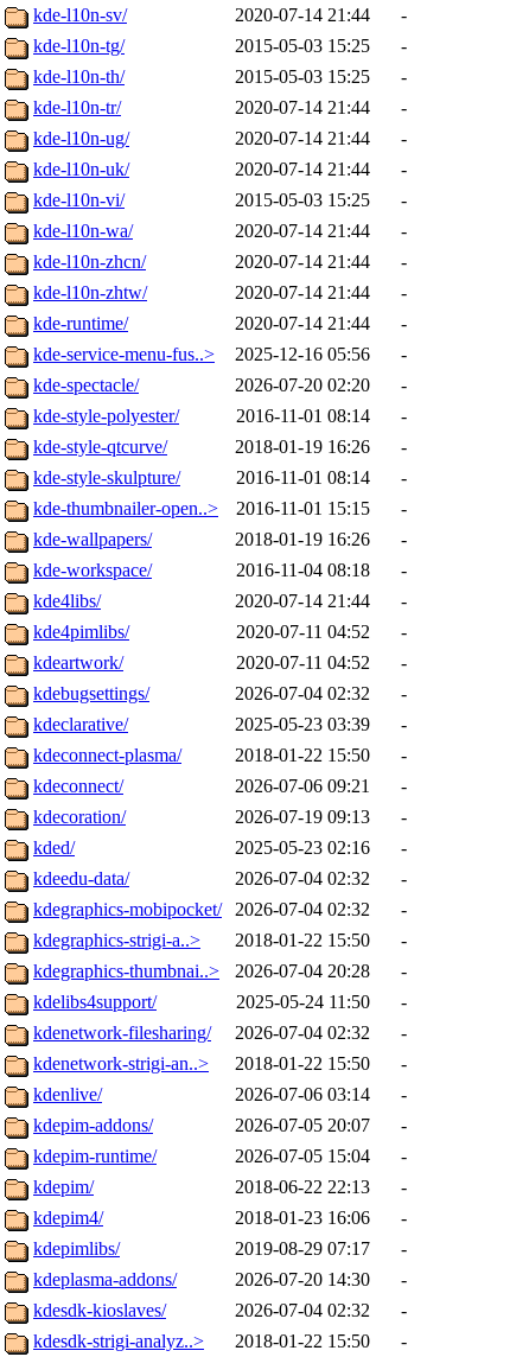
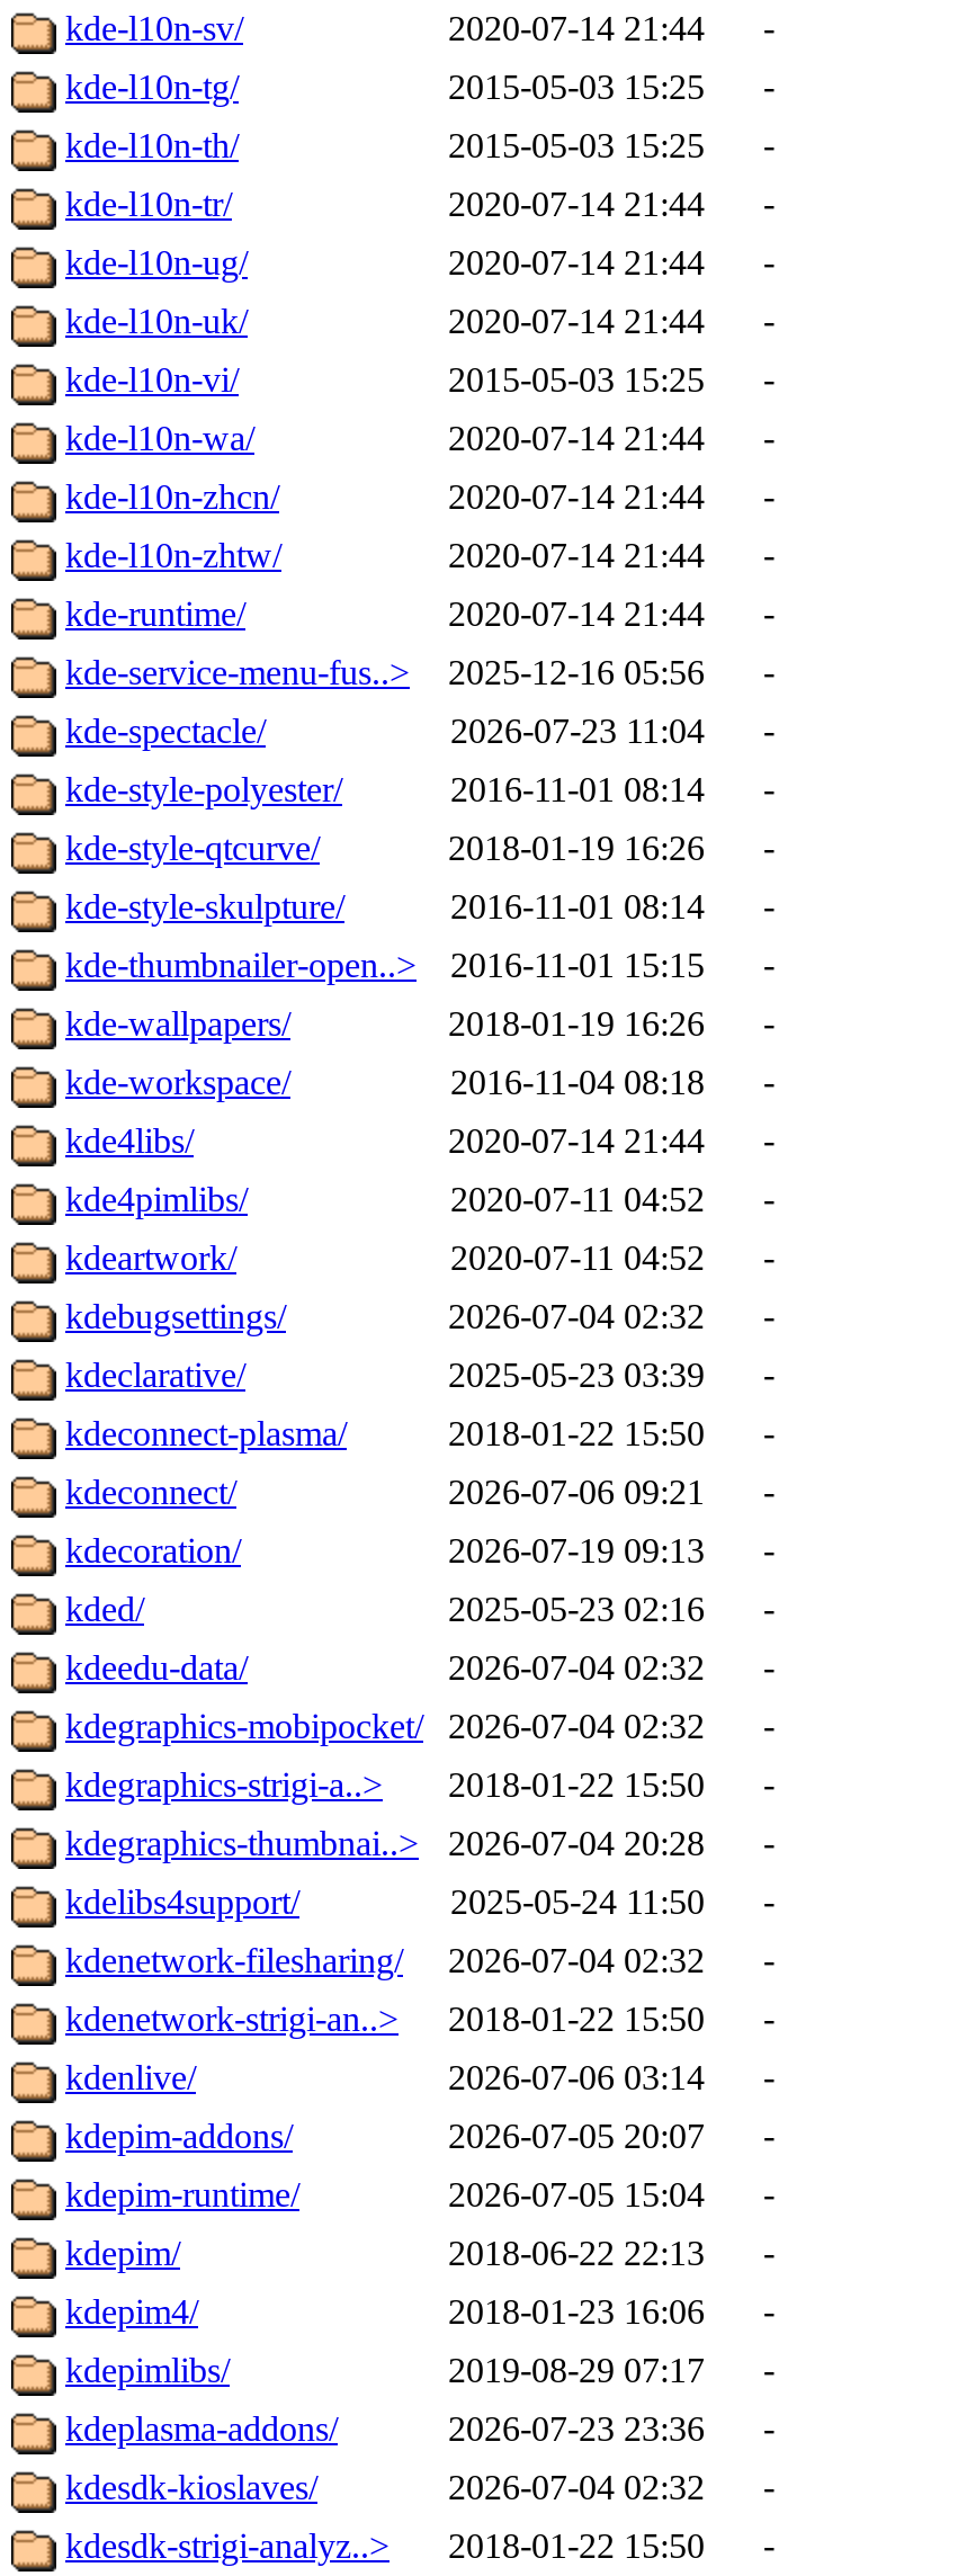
- 2026-07-20 02:20
+ 2026-07-23 11:04

- 2026-07-20 14:30
+ 2026-07-23 23:36
